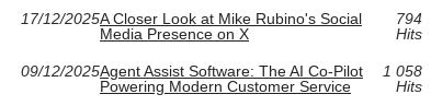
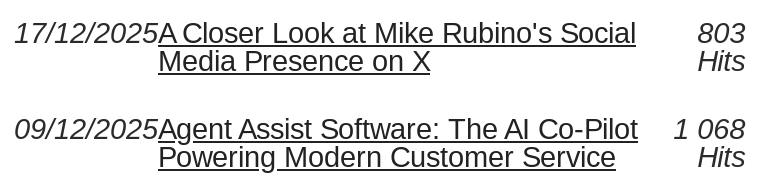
- 17/12/2025A Closer Look at Mike Rubino's Social 794
+ 17/12/2025A Closer Look at Mike Rubino's Social 803

- 09/12/2025Agent Assist Software: The AI Co‑Pilot 1 058
+ 09/12/2025Agent Assist Software: The AI Co‑Pilot 1 068
